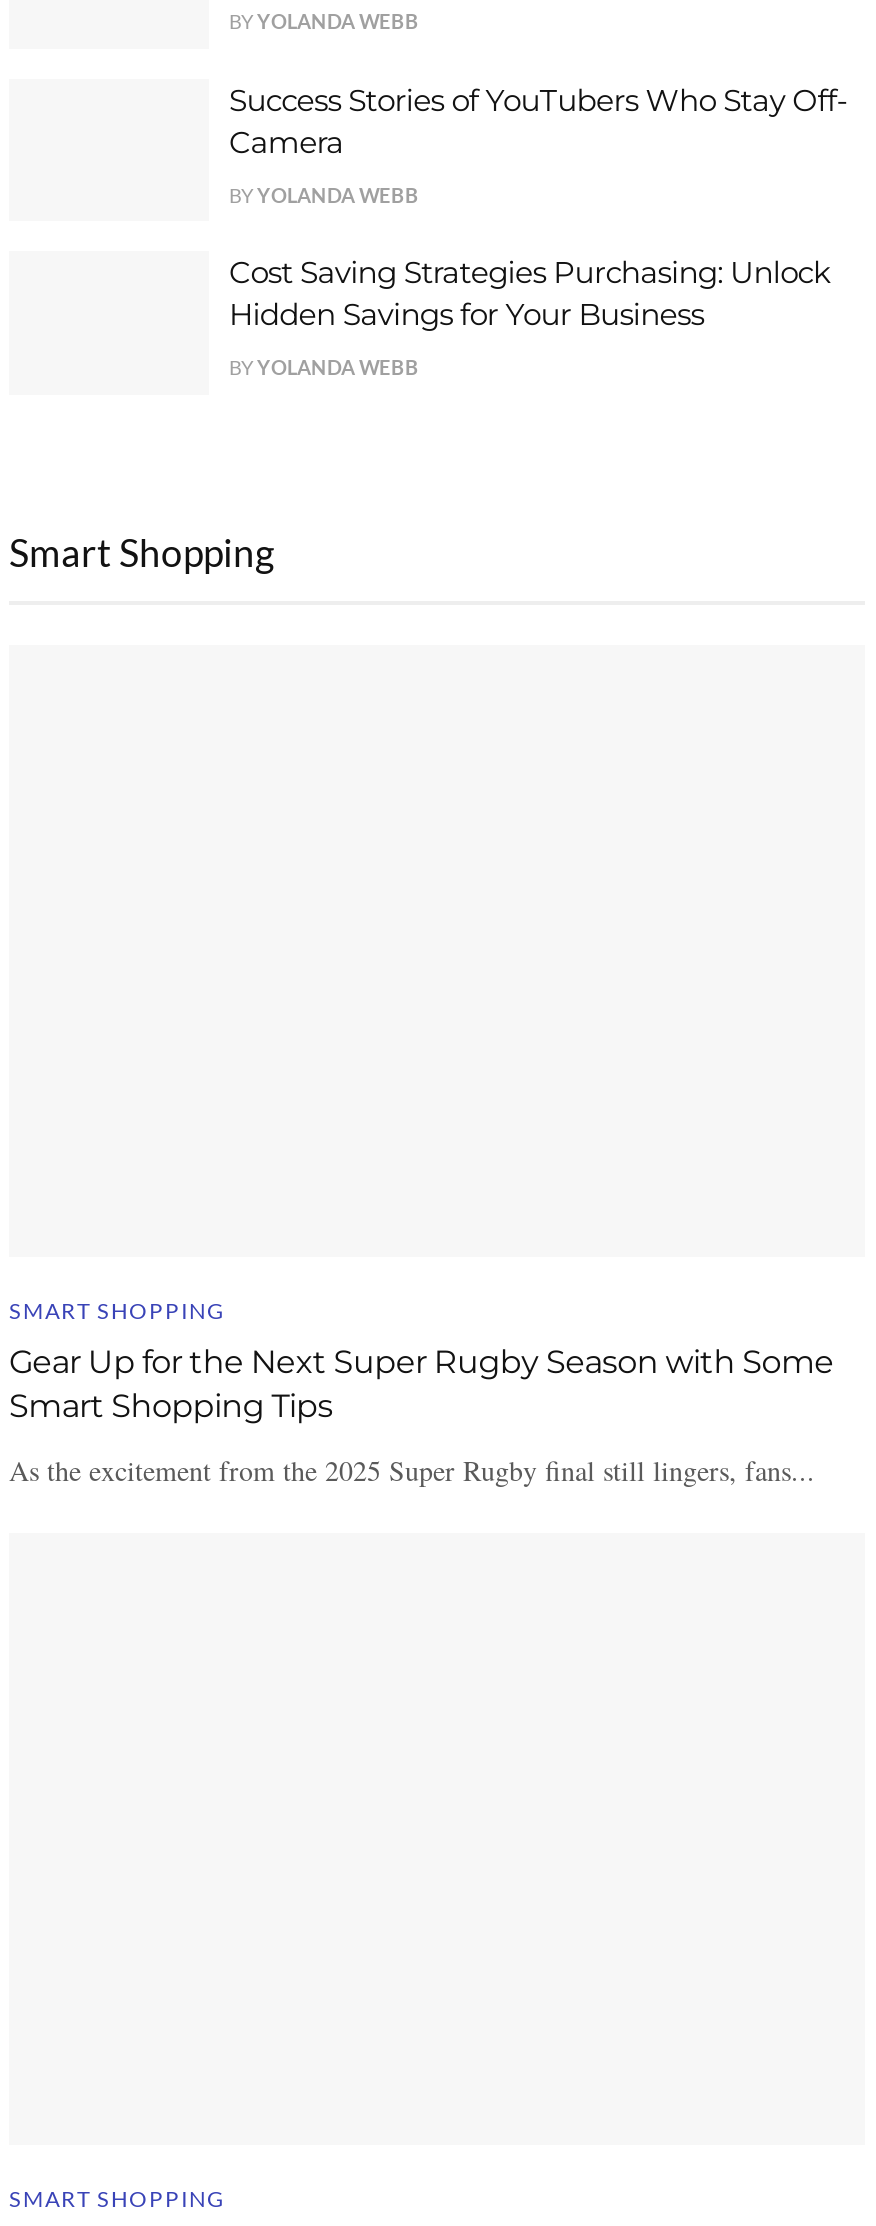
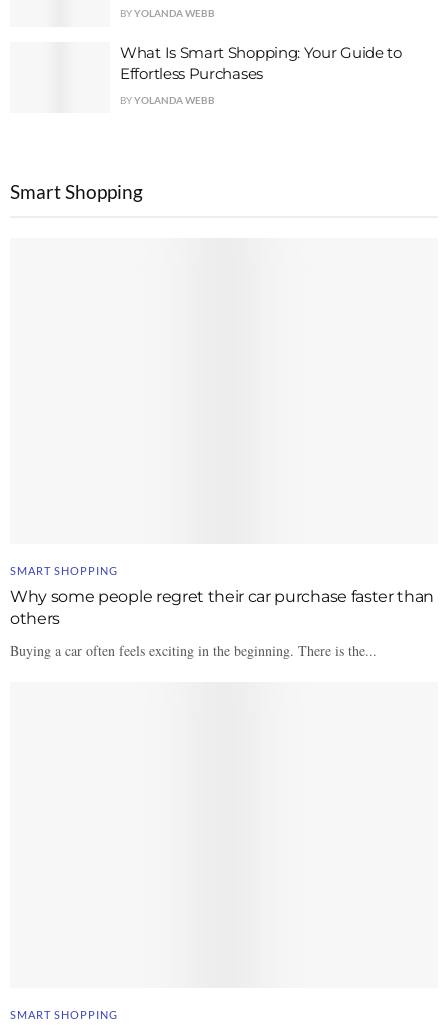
- Success Stories of YouTubers Who Stay Off-
- Camera
- BY YOLANDA WEBB
- Cost Saving Strategies Purchasing: Unlock
- Hidden Savings for Your Business
+ What Is Smart Shopping: Your Guide to
+ Effortless Purchases

- Gear Up for the Next Super Rugby Season with Some
- Smart Shopping Tips
+ Why some people regret their car purchase faster than
+ others

- As the excitement from the 2025 Super Rugby final still lingers, fans...
+ Buying a car often feels exciting in the beginning. There is the...
